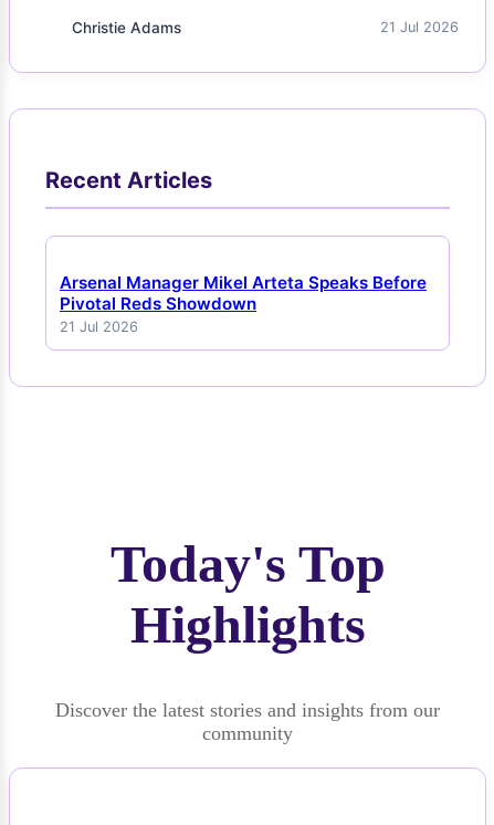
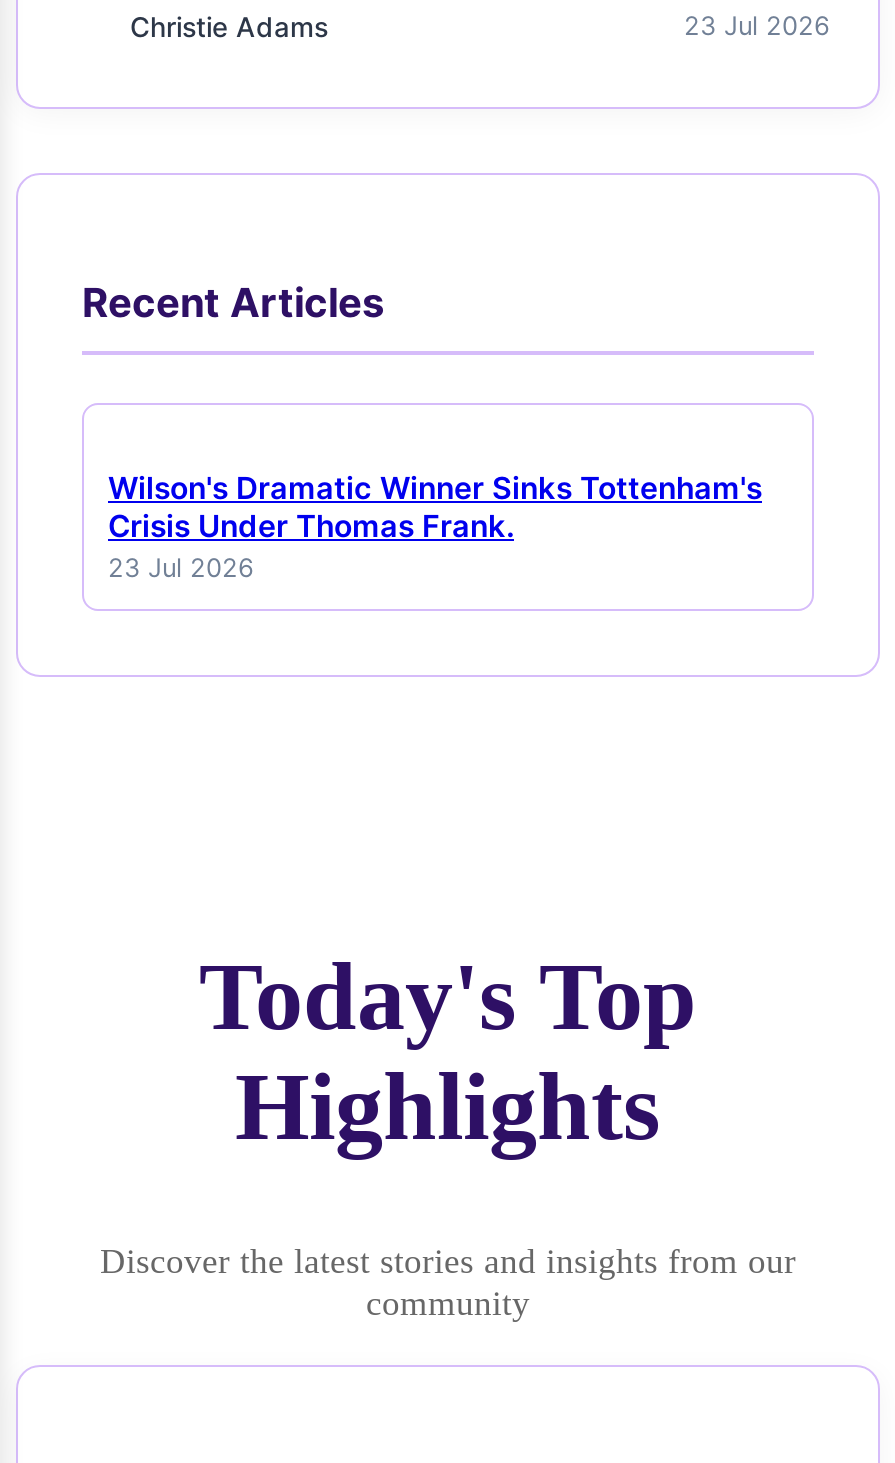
- 21 Jul 2026
+ 23 Jul 2026

- Arsenal Manager Mikel Arteta Speaks Before
- Pivotal Reds Showdown
- 21 Jul 2026
+ Wilson's Dramatic Winner Sinks Tottenham's
+ Crisis Under Thomas Frank.
+ 23 Jul 2026
